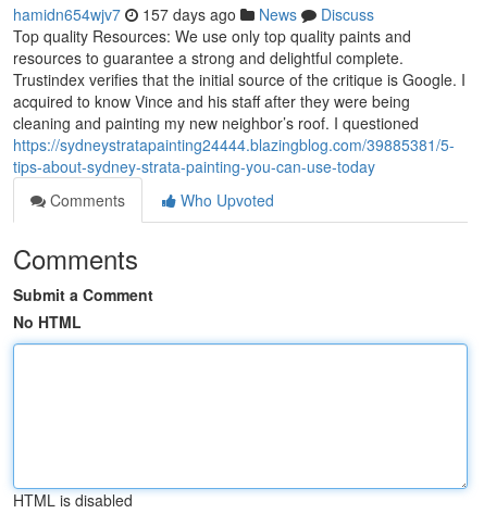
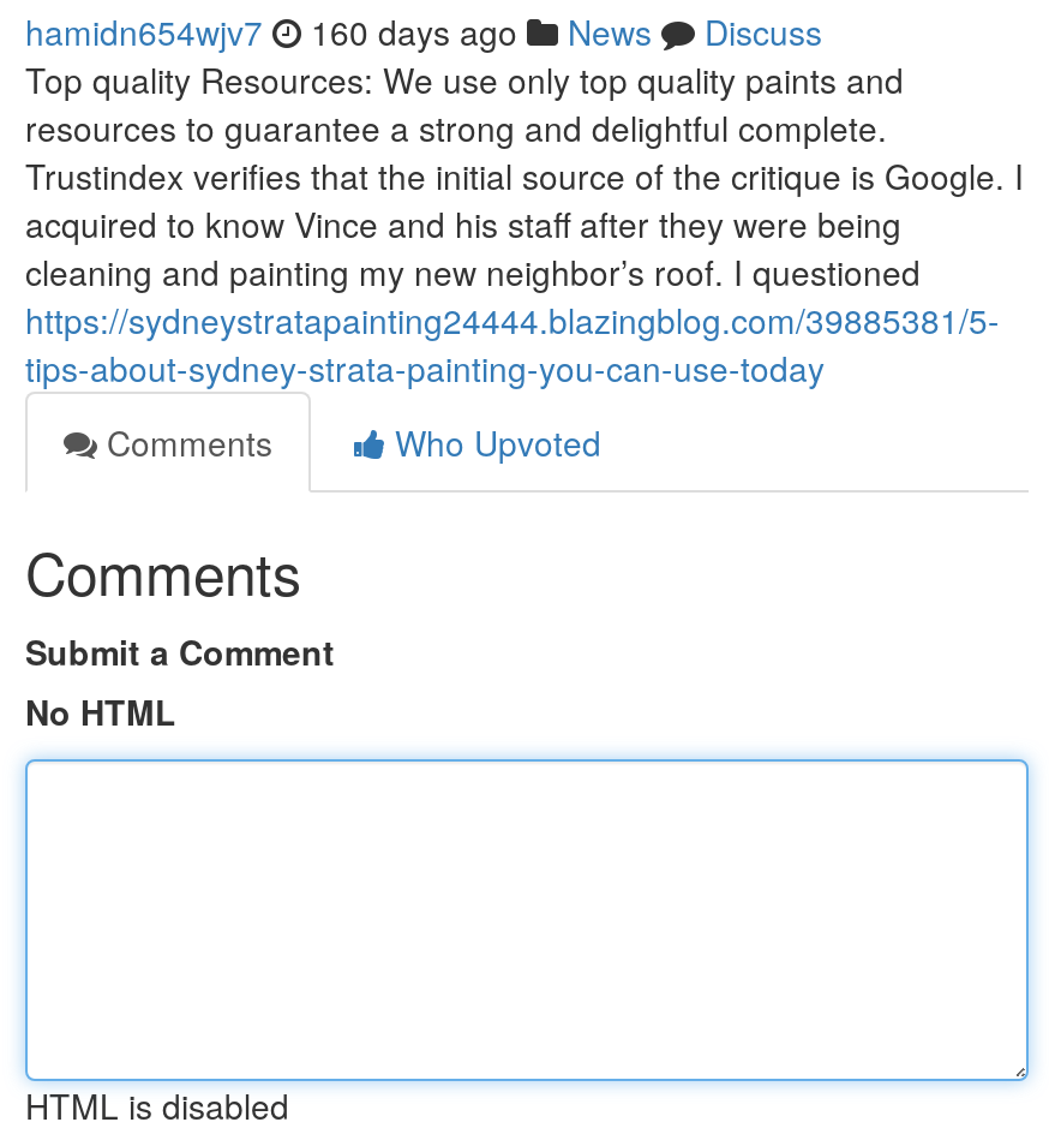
- hamidn654wjv7 157 days ago News Discuss
+ hamidn654wjv7 160 days ago News Discuss
